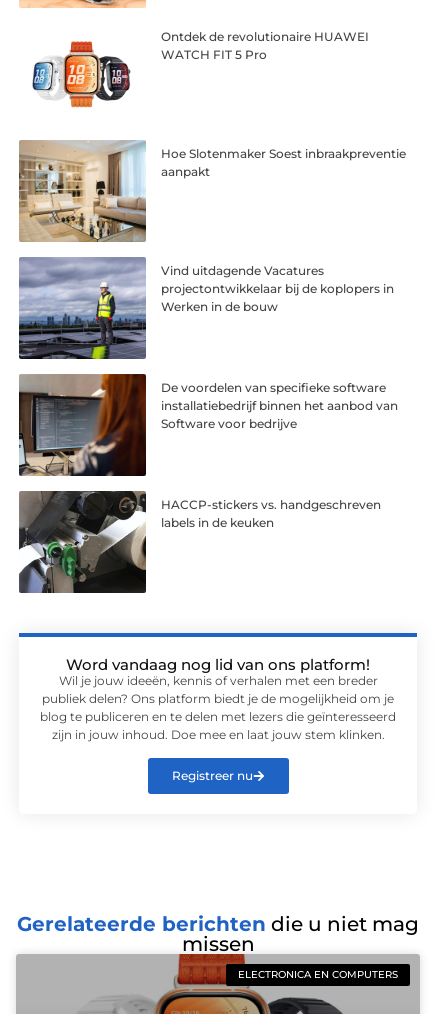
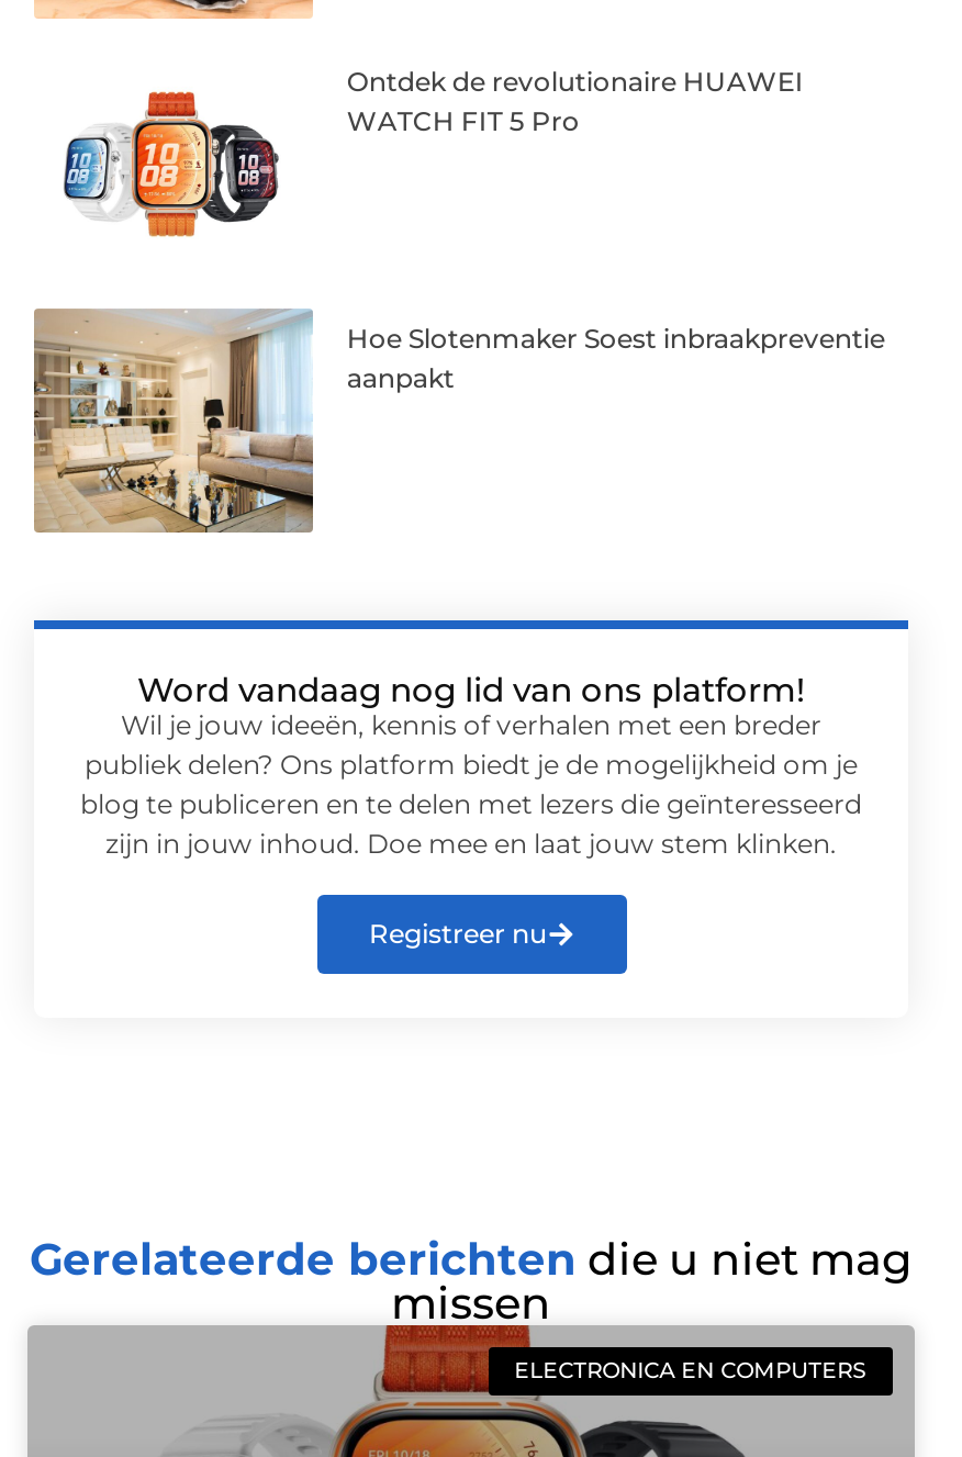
- [image]
- Vind uitdagende Vacatures
- projectontwikkelaar bij de koplopers in
- Werken in de bouw

- [image]
- De voordelen van specifieke software
- installatiebedrijf binnen het aanbod van
- Software voor bedrijve

- [image]
- HACCP-stickers vs. handgeschreven
- labels in de keuken
